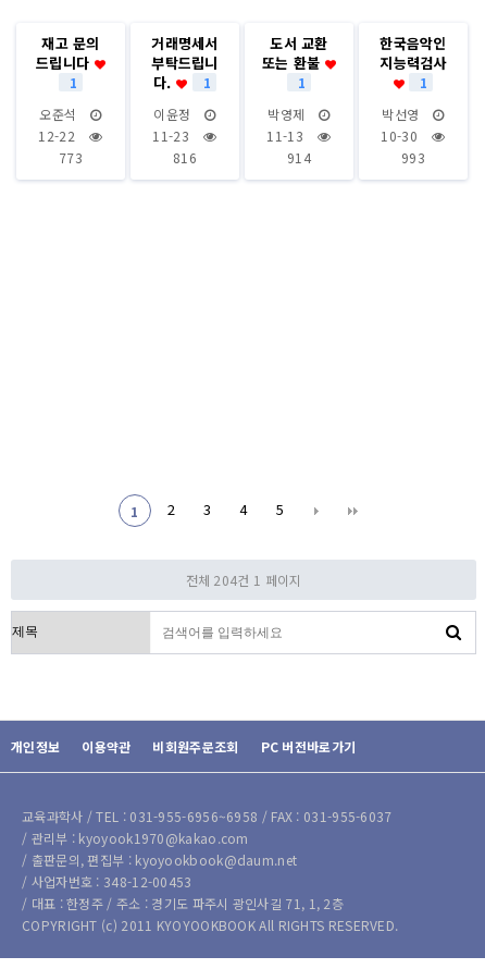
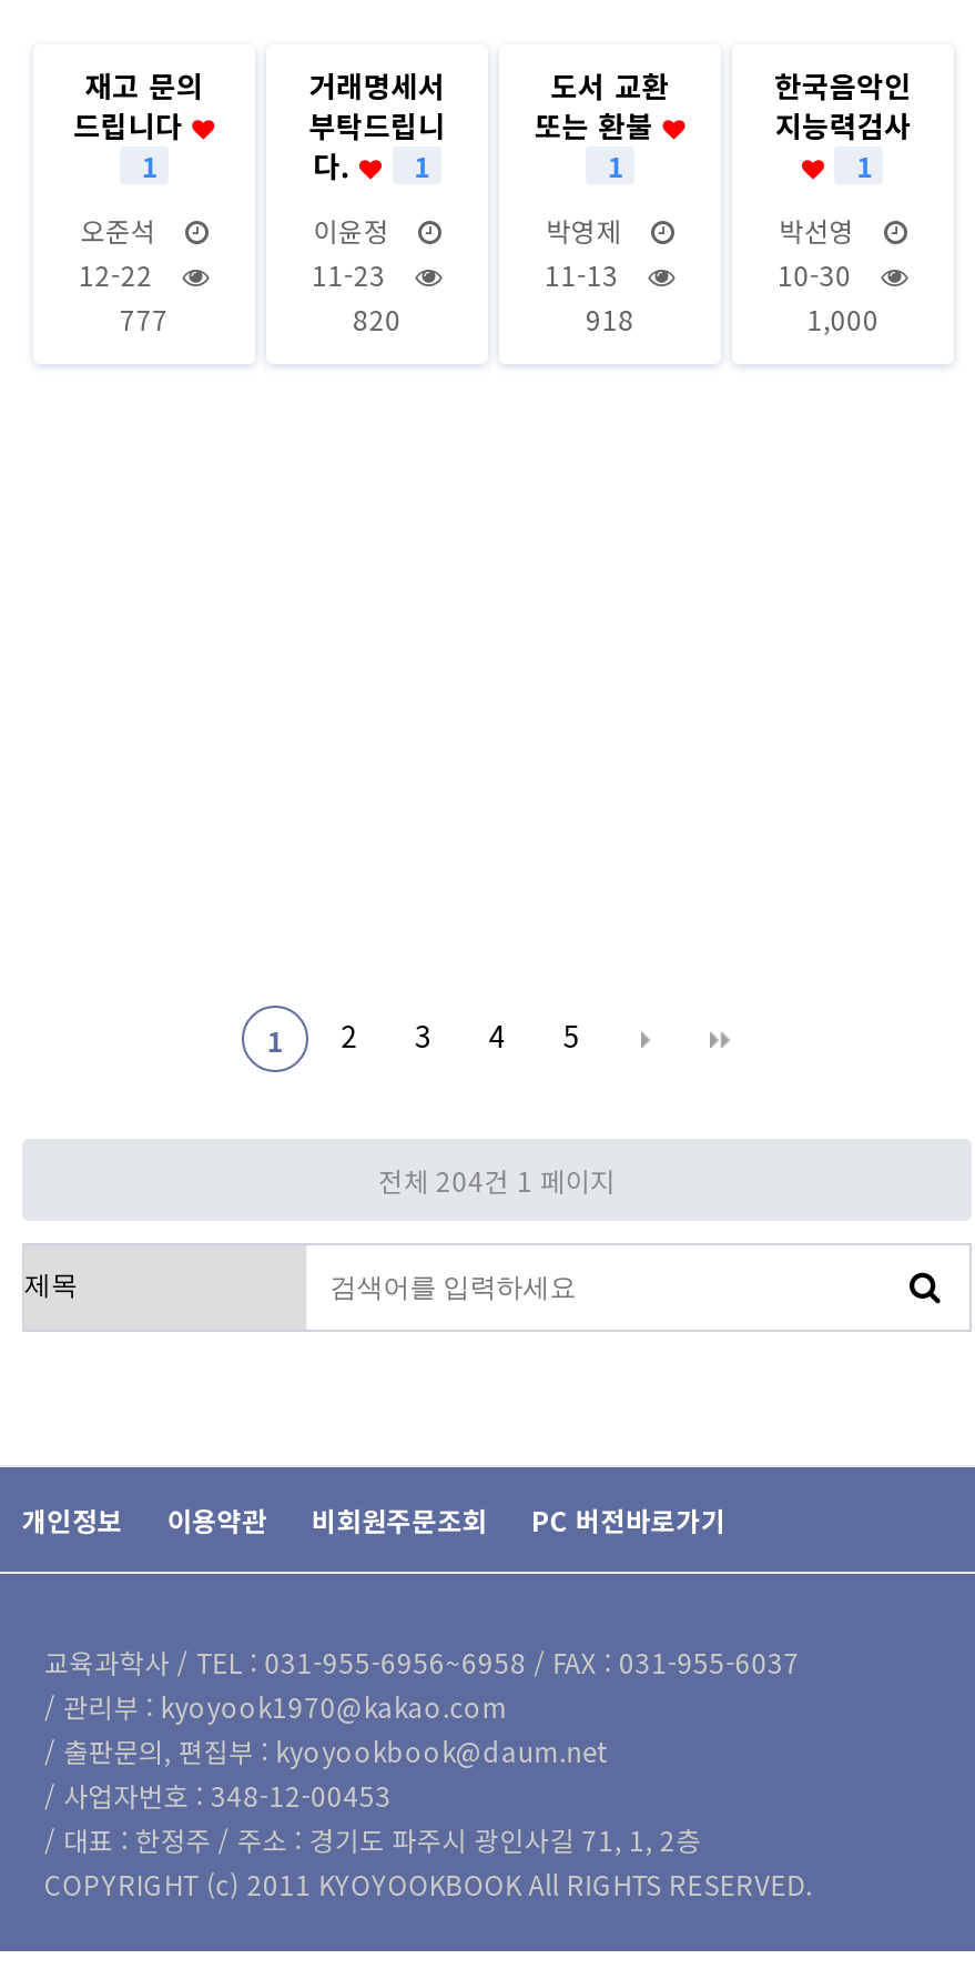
- 773
+ 777

- 816
+ 820

- 914
+ 918

- 993
+ 1,000
